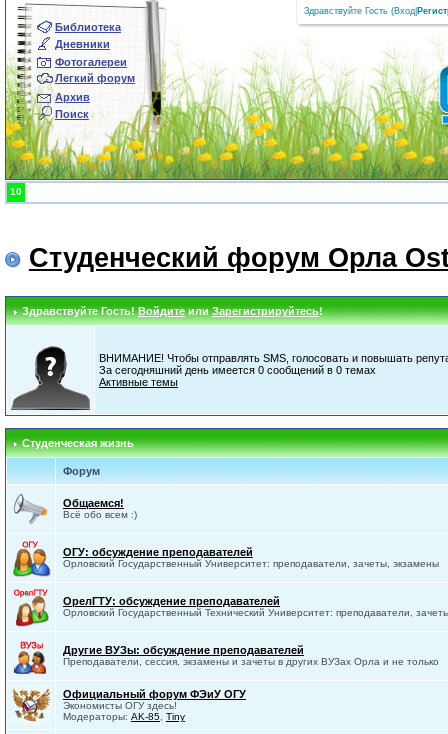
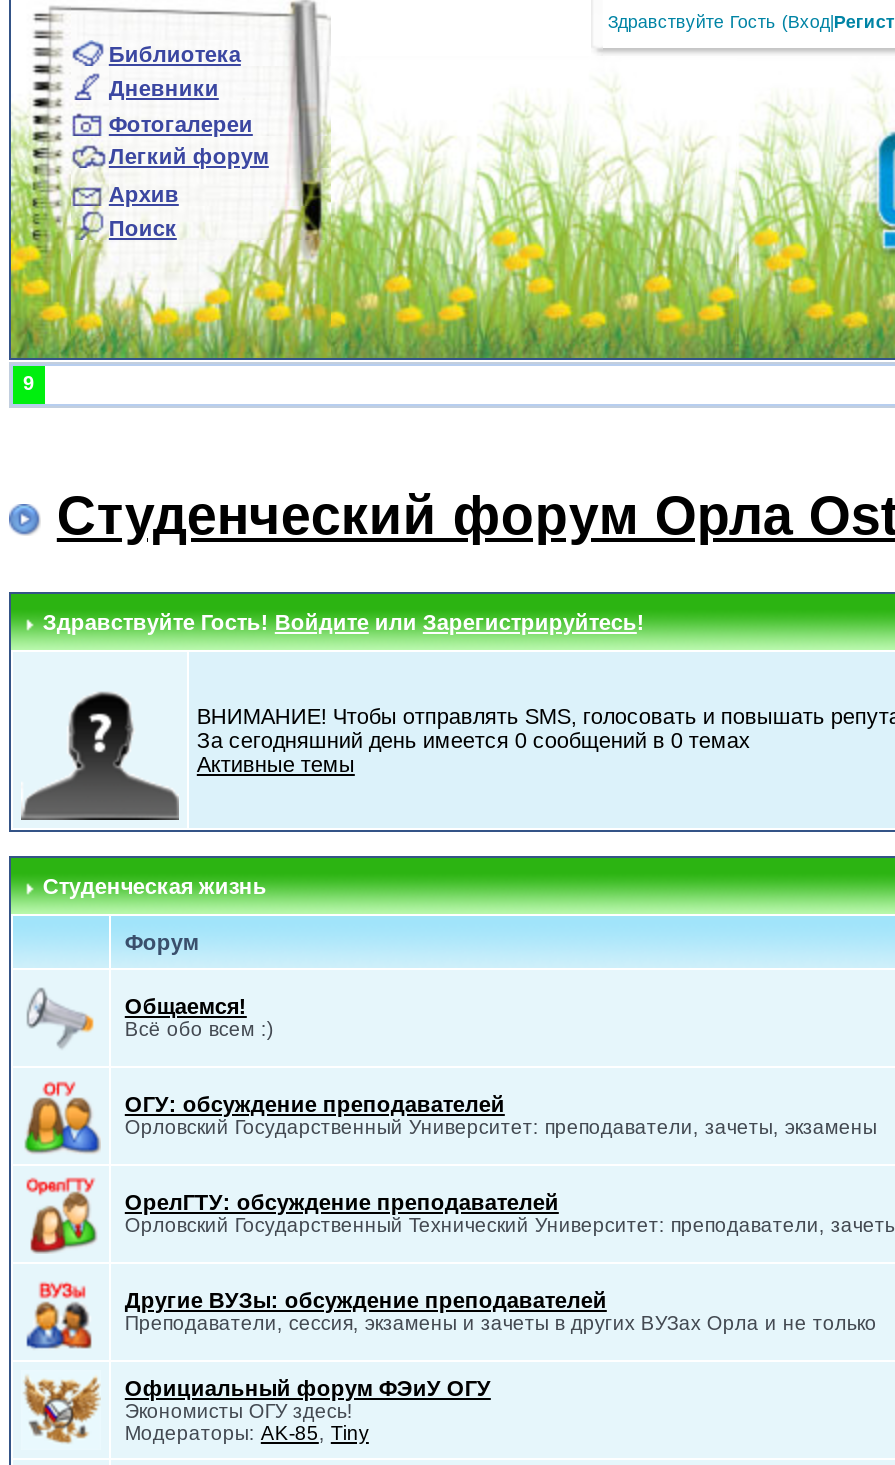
- 10
+ 9
